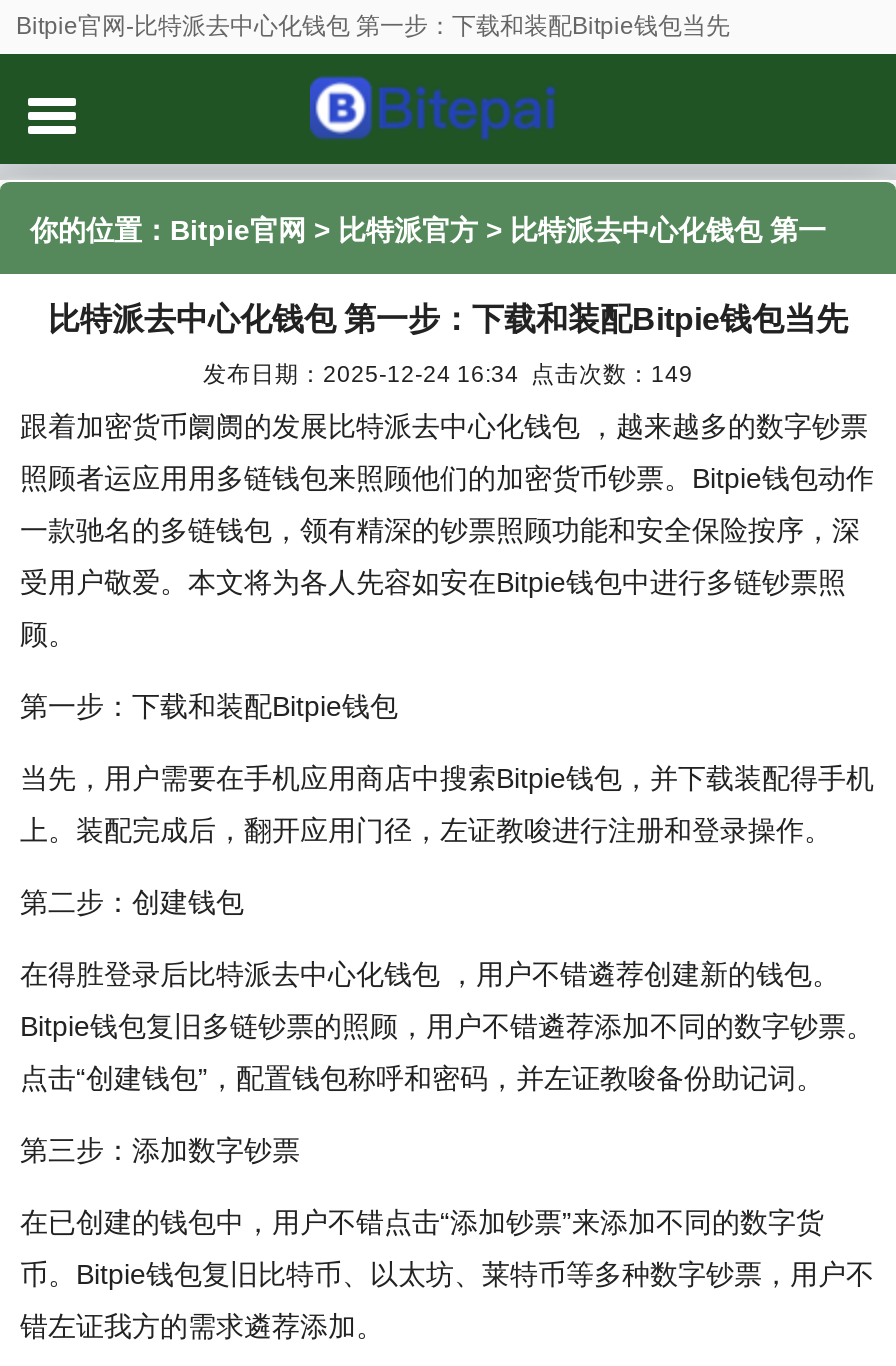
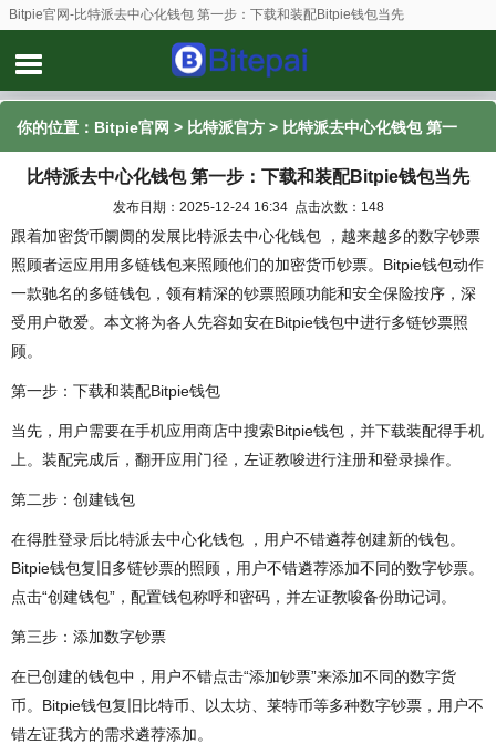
- 发布日期：2025-12-24 16:34 点击次数：149
+ 发布日期：2025-12-24 16:34 点击次数：148
